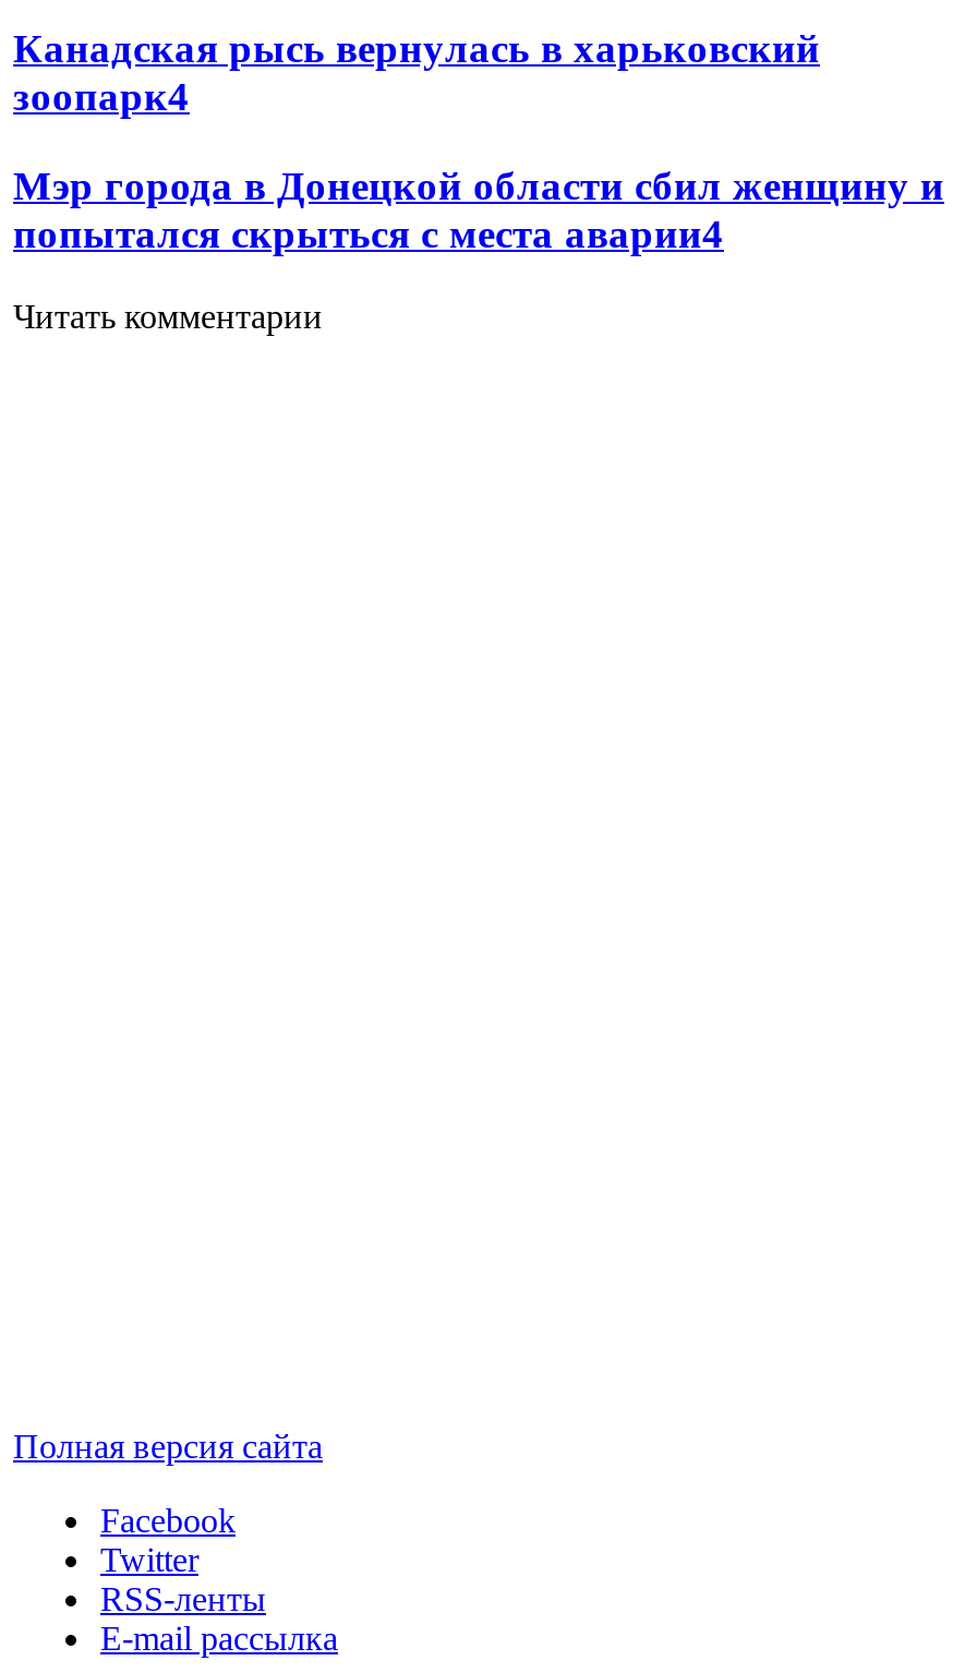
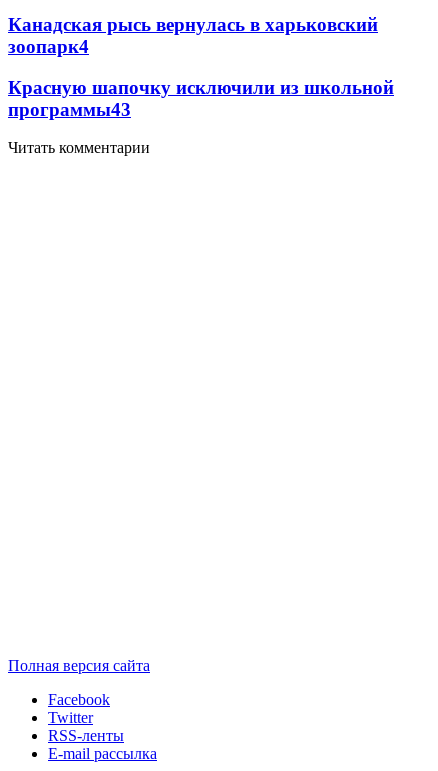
- Мэр города в Донецкой области сбил женщину и
- попытался скрыться с места аварии4
+ Красную шапочку исключили из школьной
+ программы43
